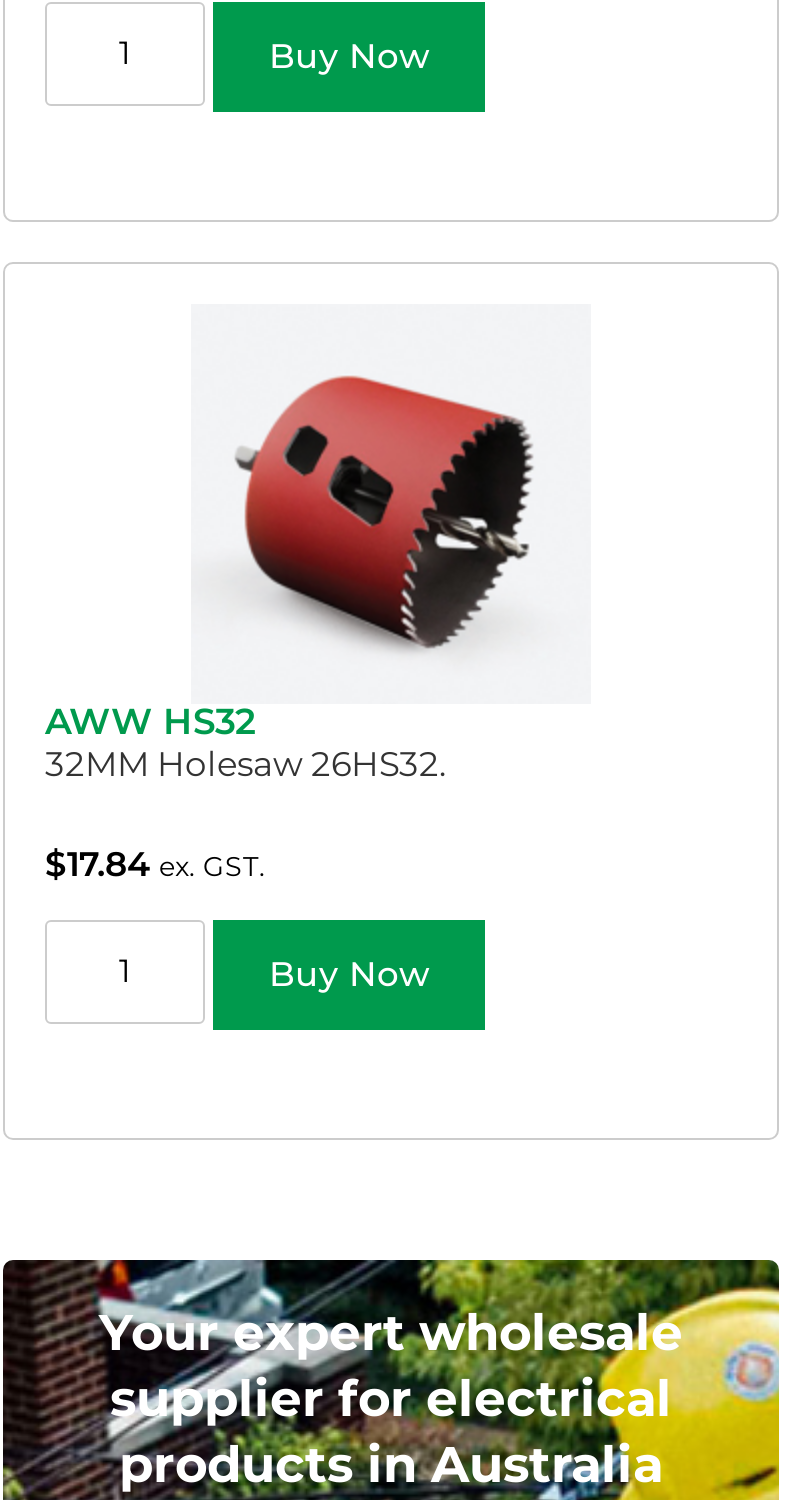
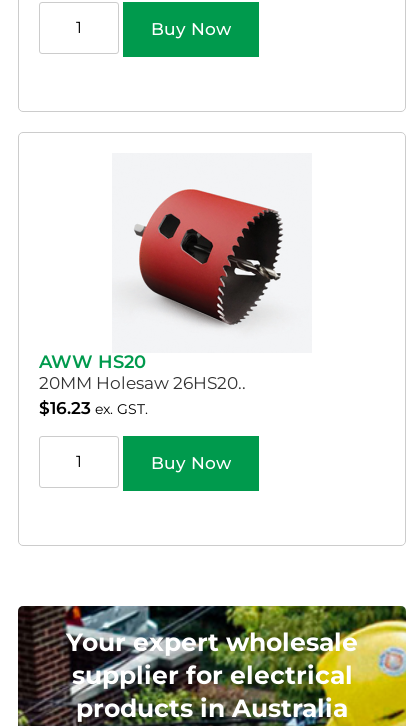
- AWW HS32
+ AWW HS20

- 32MM Holesaw 26HS32.
+ 20MM Holesaw 26HS20..

- $17.84 ex. GST.
+ $16.23 ex. GST.
